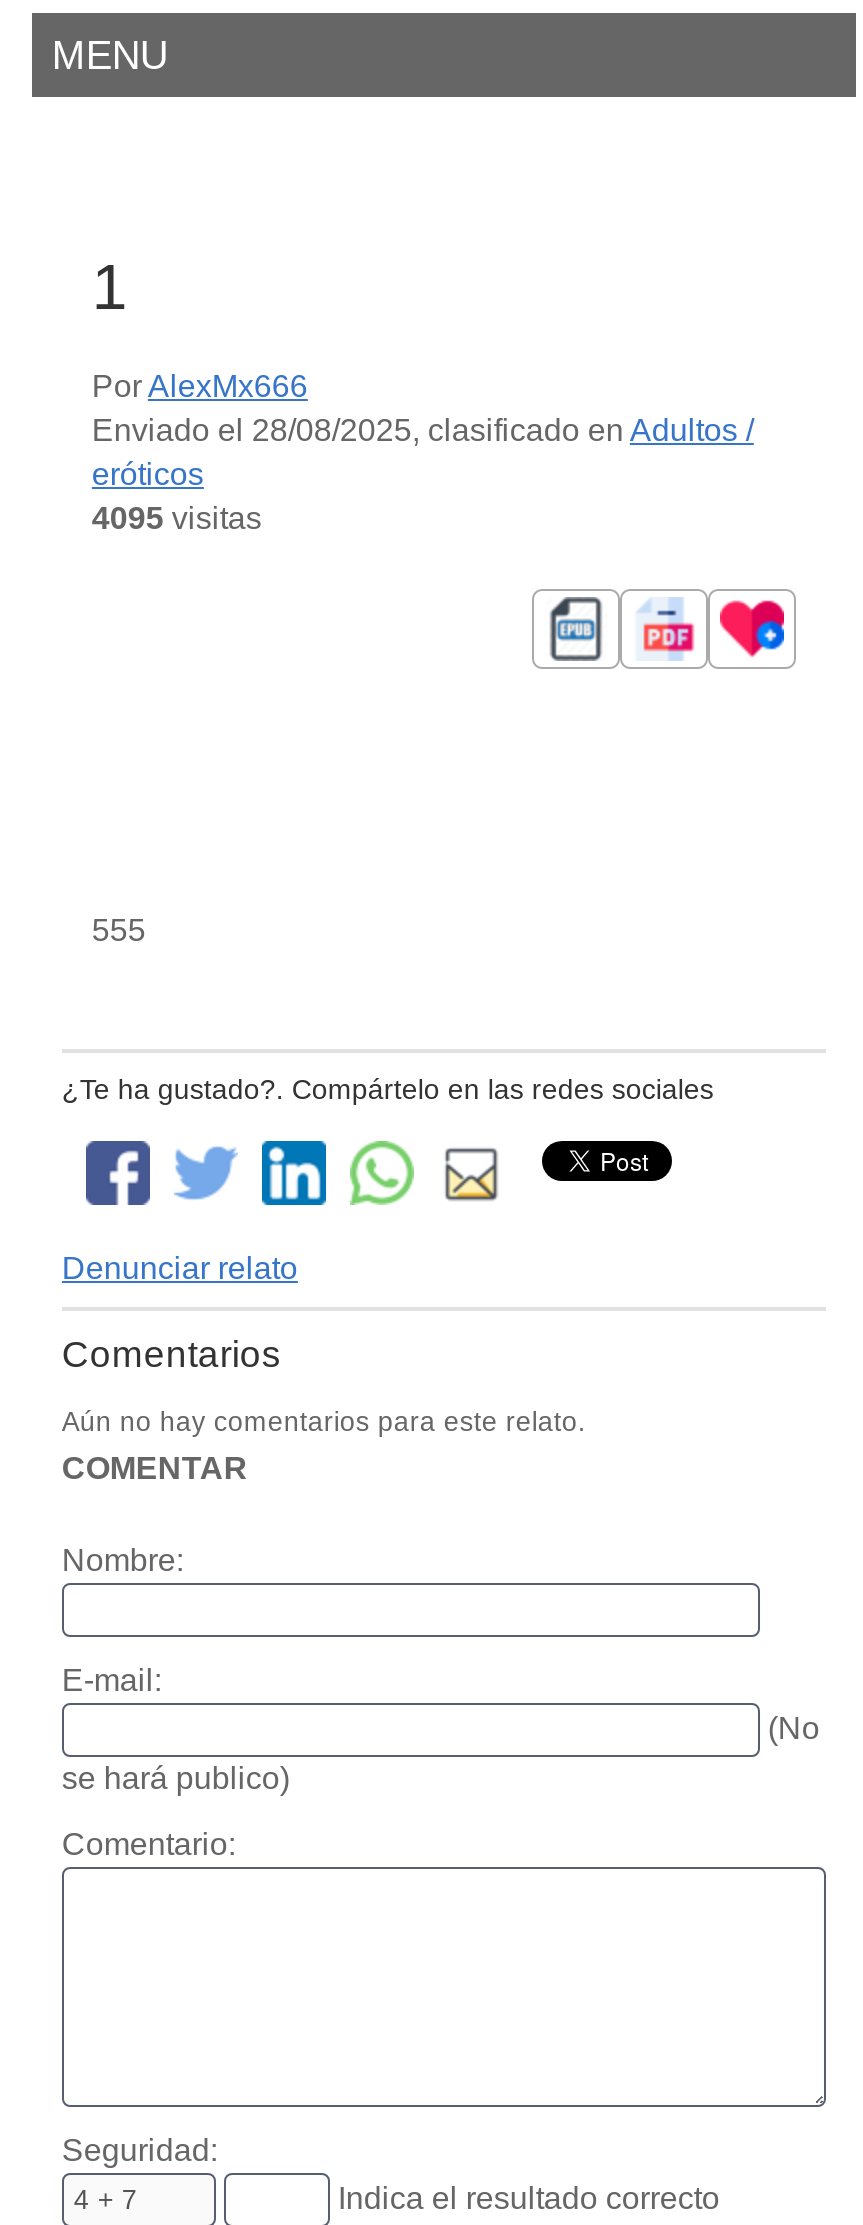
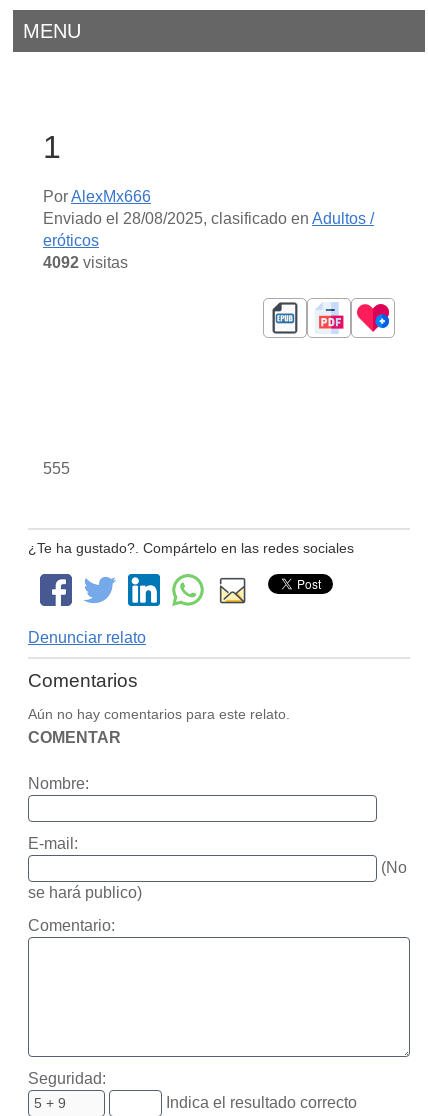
- 4095 visitas
+ 4092 visitas
